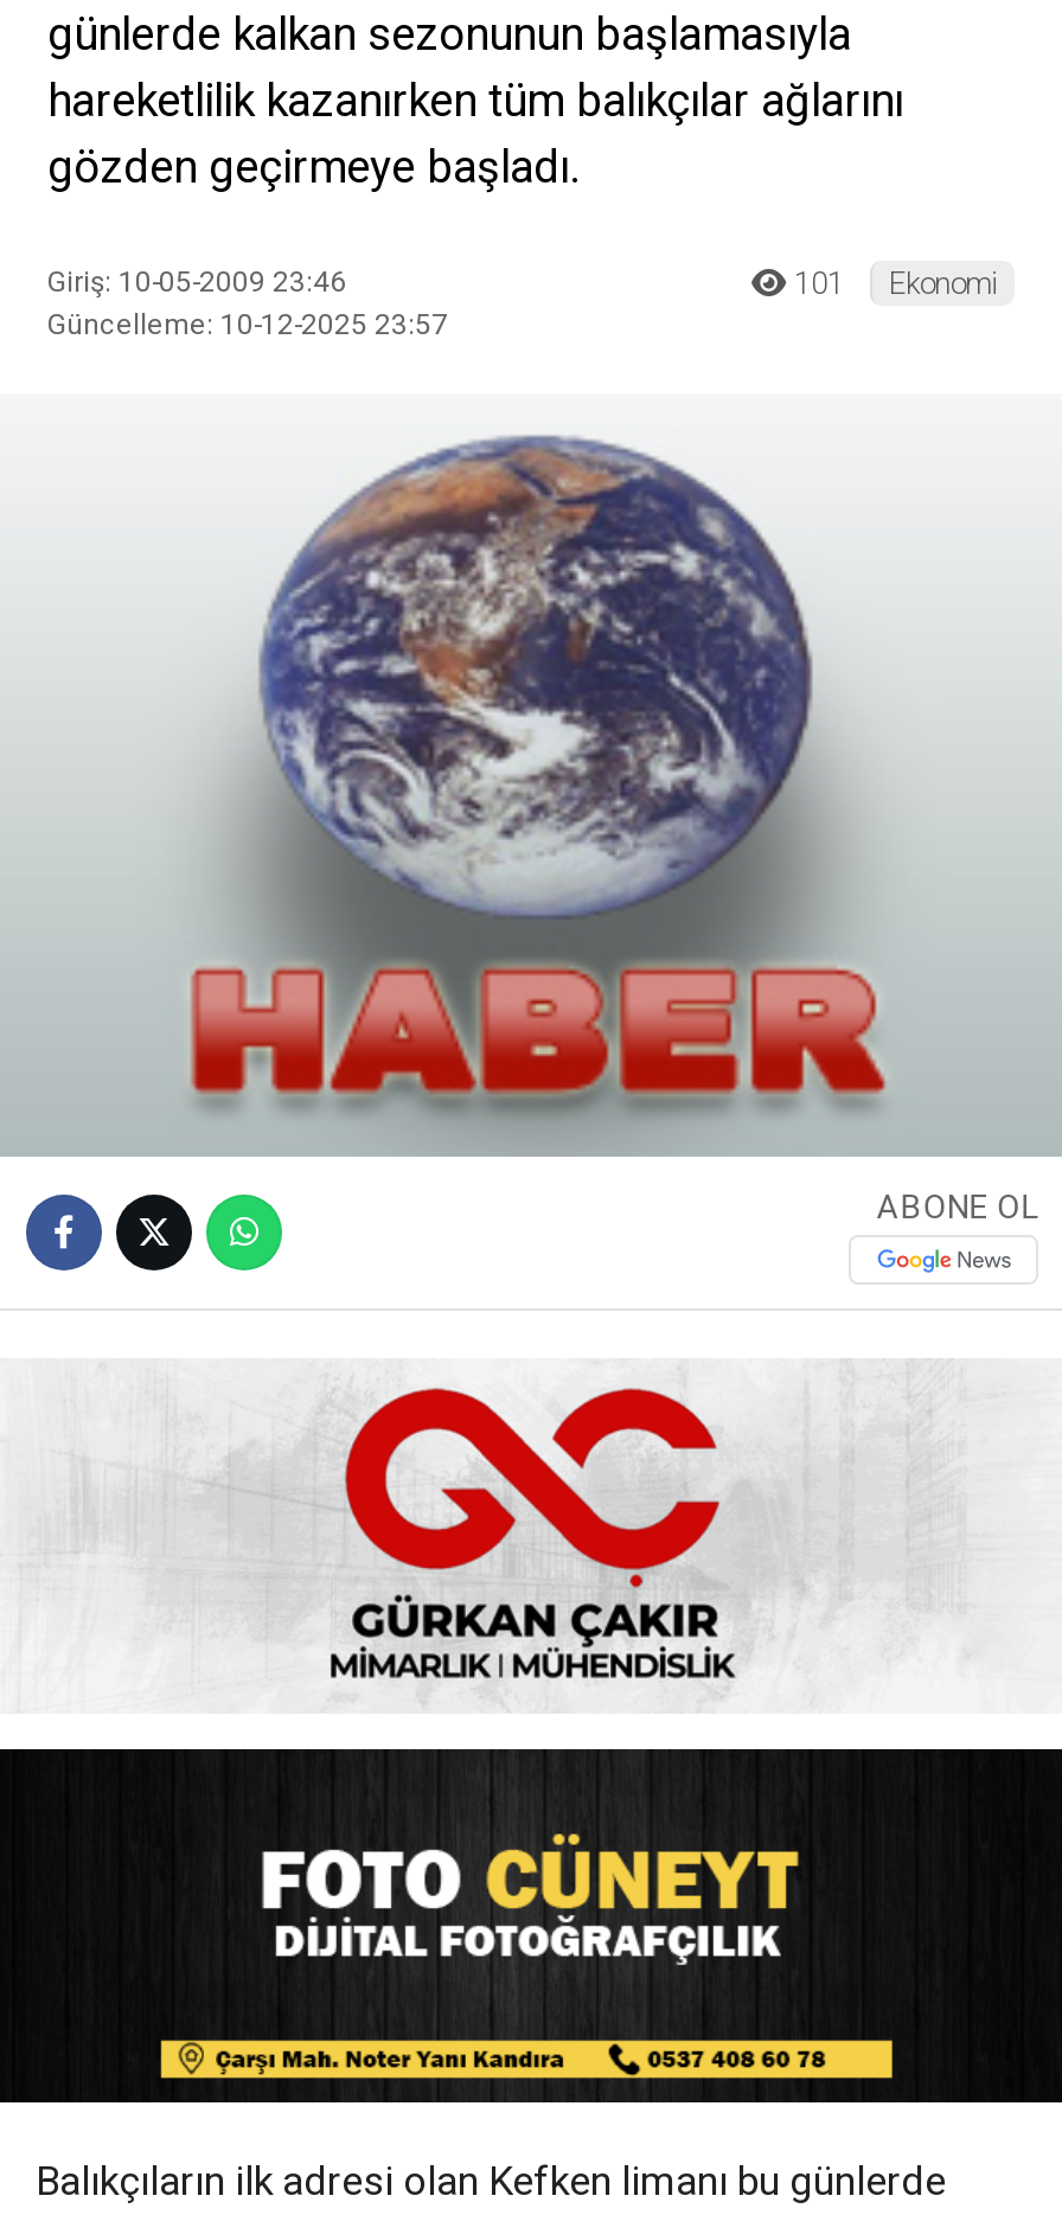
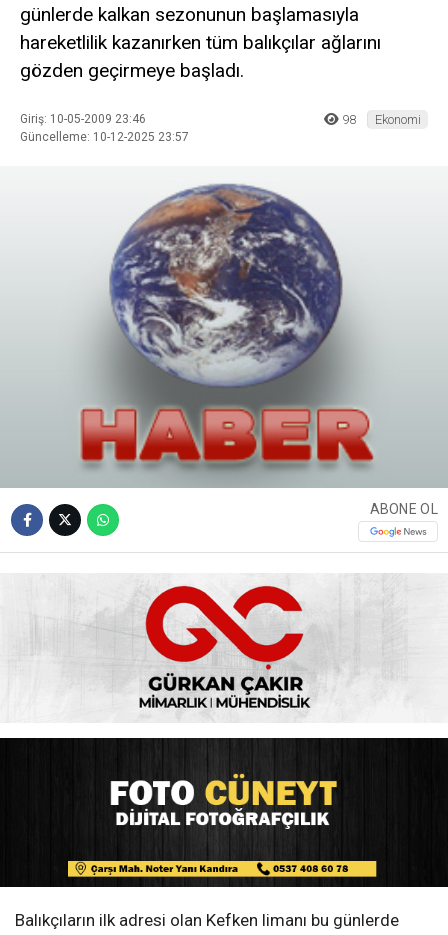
- 101 Ekonomi
+ 98 Ekonomi
